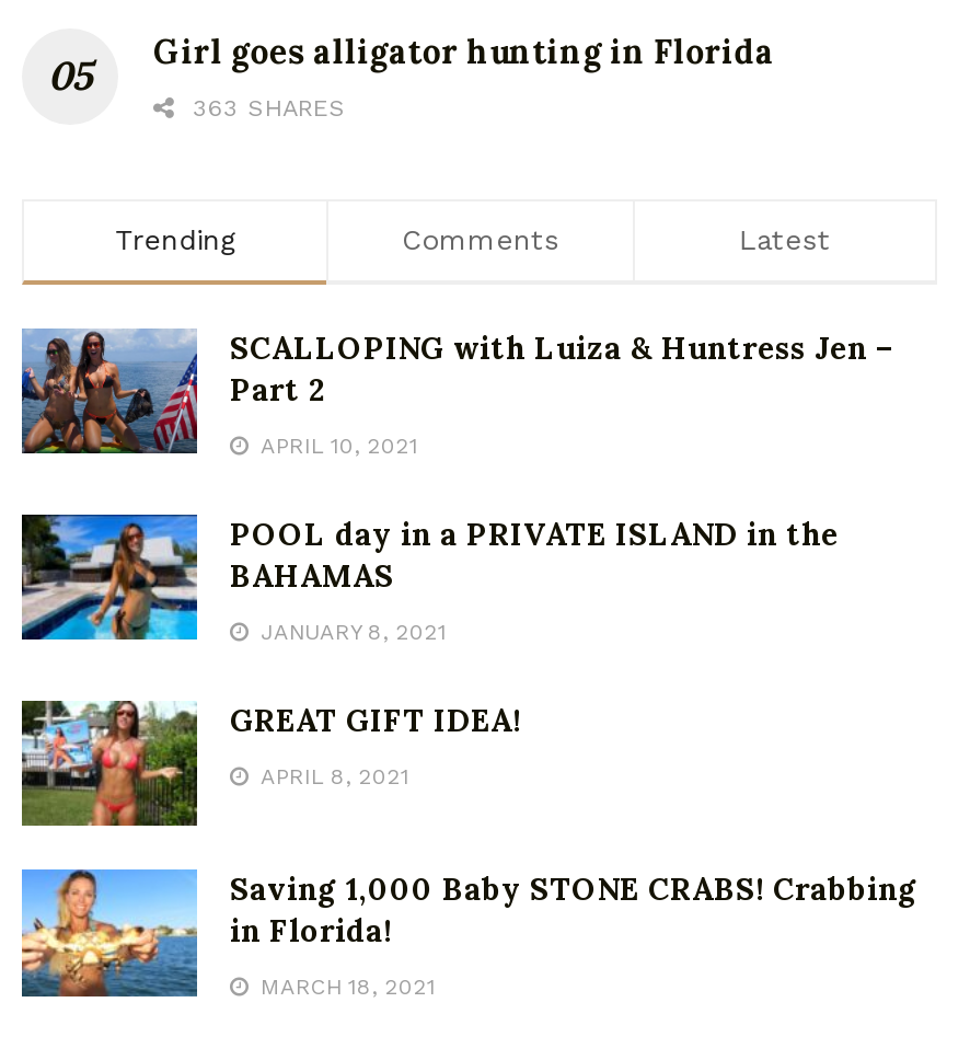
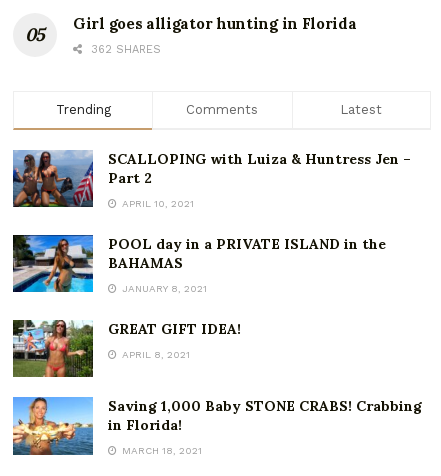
- 363 SHARES
+ 362 SHARES
